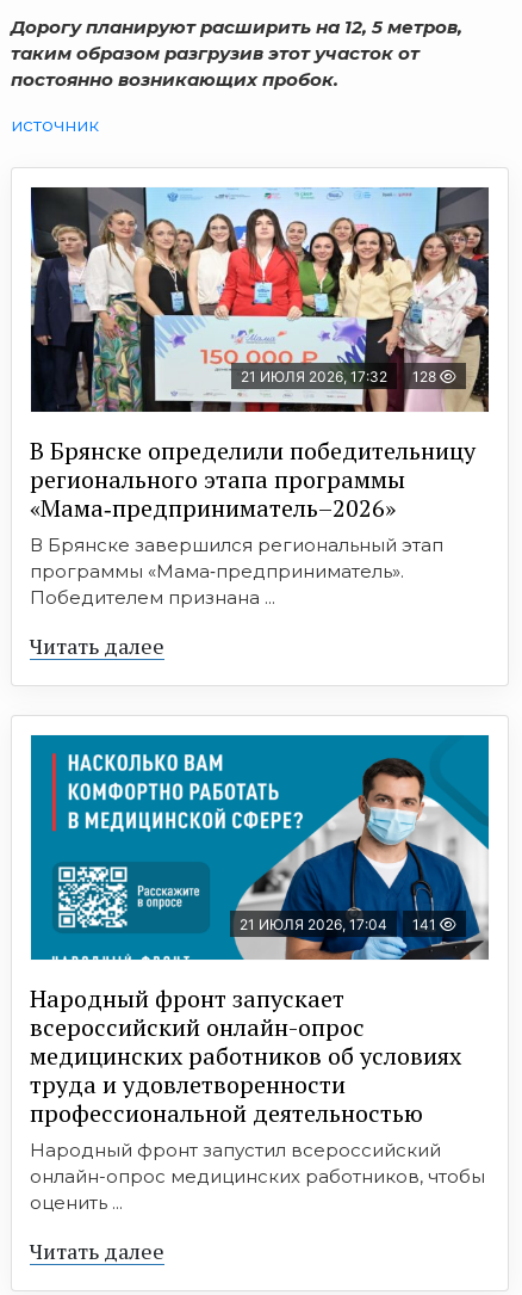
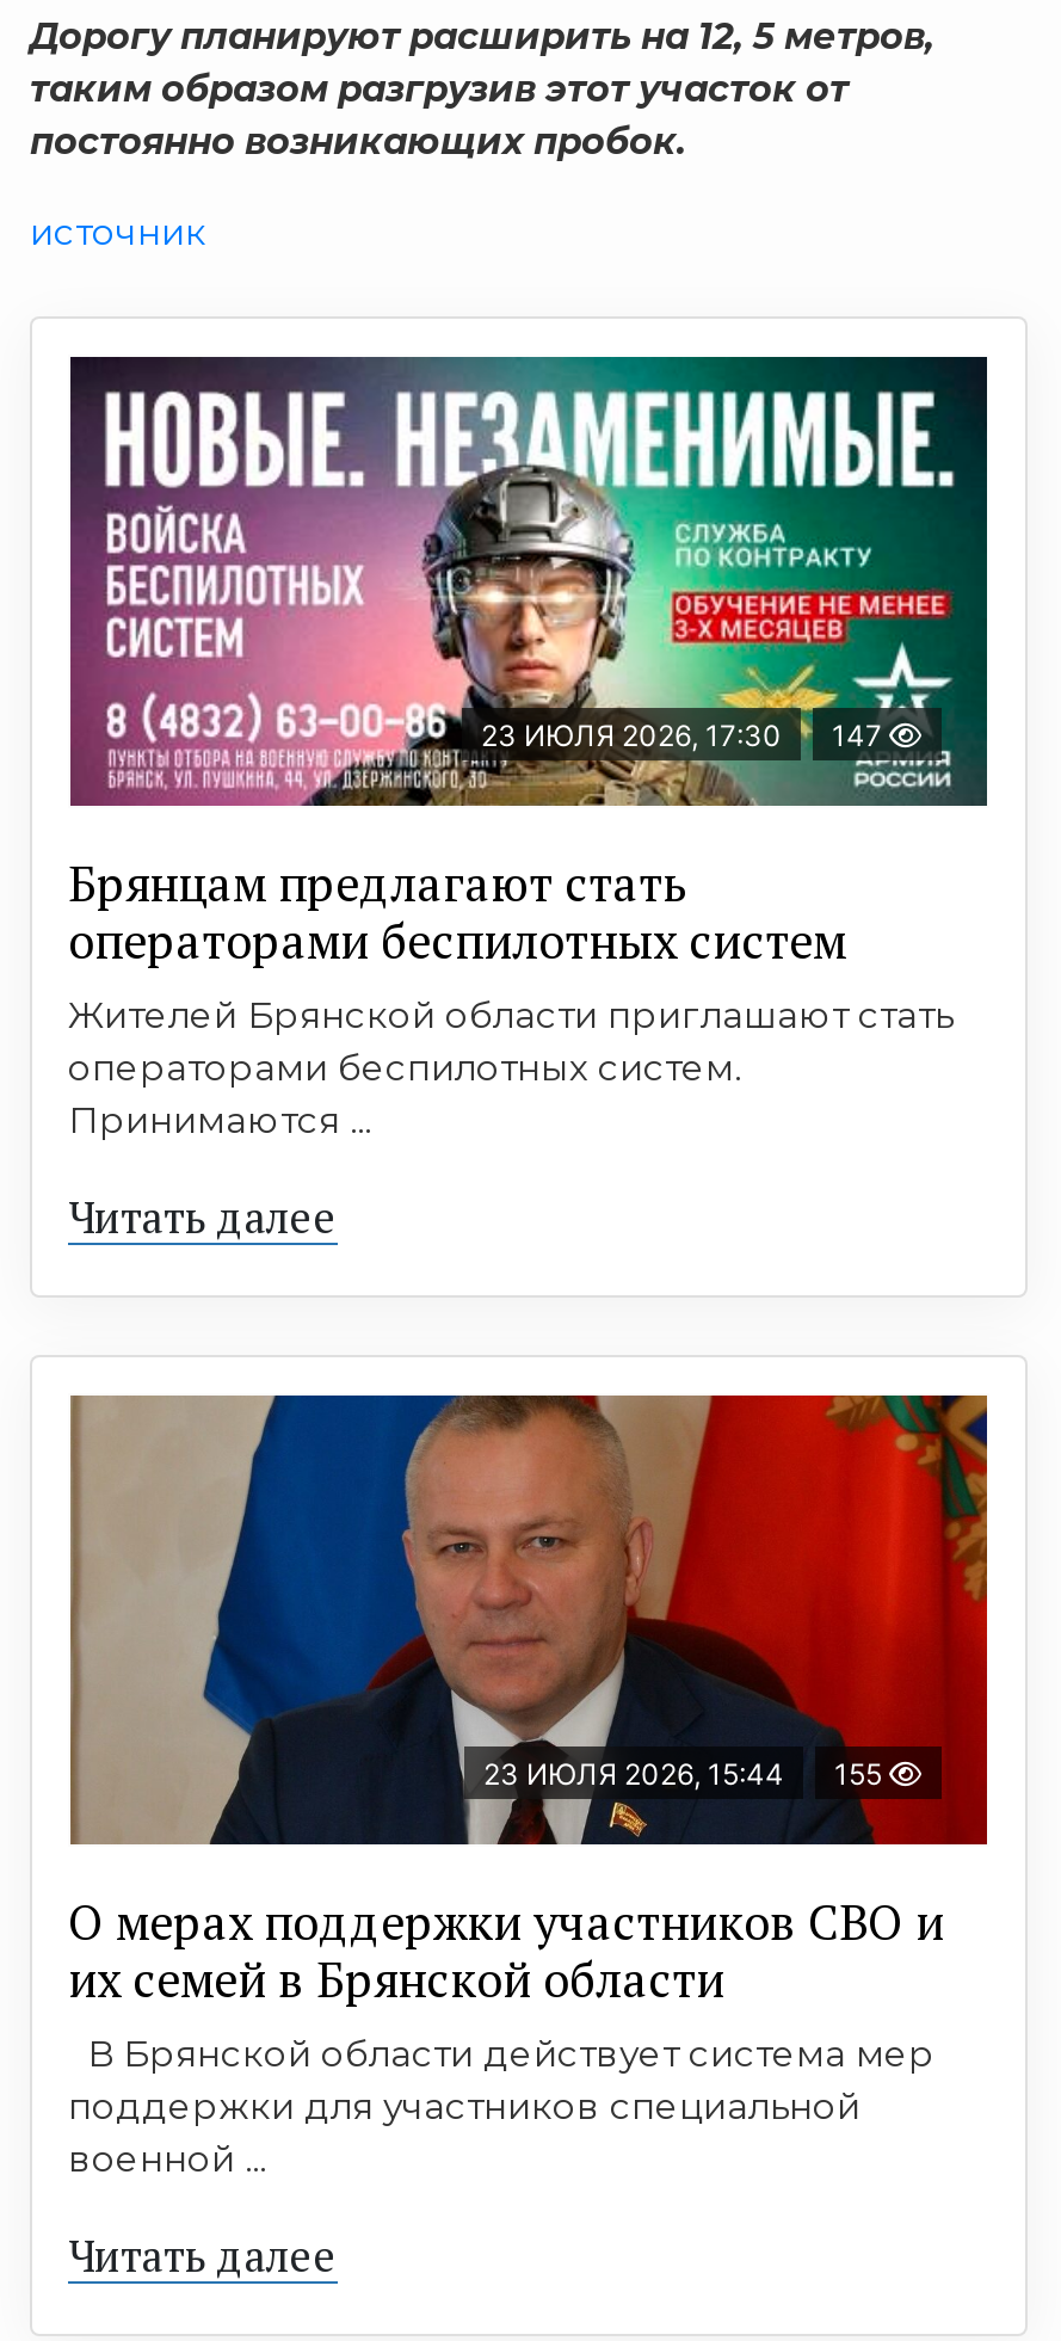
- [image]
- 21 ИЮЛЯ 2026, 17:32
- 128
+ [image]
+ 23 ИЮЛЯ 2026, 17:30
+ 147

- В Брянске определили победительницу
- регионального этапа программы
- «Мама‑предприниматель–2026»
- В Брянске завершился региональный этап
- программы «Мама‑предприниматель».
- Победителем признана ...
+ Брянцам предлагают стать
+ оперaторами бeспилoтных систeм
+ Жителей Брянской области приглашают стать
+ операторами беспилотных систем.
+ Принимаются ...

- [image]
- 21 ИЮЛЯ 2026, 17:04
- 141
+ [image]
+ 23 ИЮЛЯ 2026, 15:44
+ 155

- Народный фронт запускает
- всероссийский онлайн-опрос
- медицинских работников об условиях
- труда и удовлетворенности
- профессиональной деятельностью
- Народный фронт запустил всероссийский
- онлайн-опрос медицинских работников, чтобы
- оценить ...
+ О мерах поддержки участников СВО и
+ их семей в Брянской области
+ В Брянской области действует система мер
+ поддержки для участников специальной
+ военной ...
